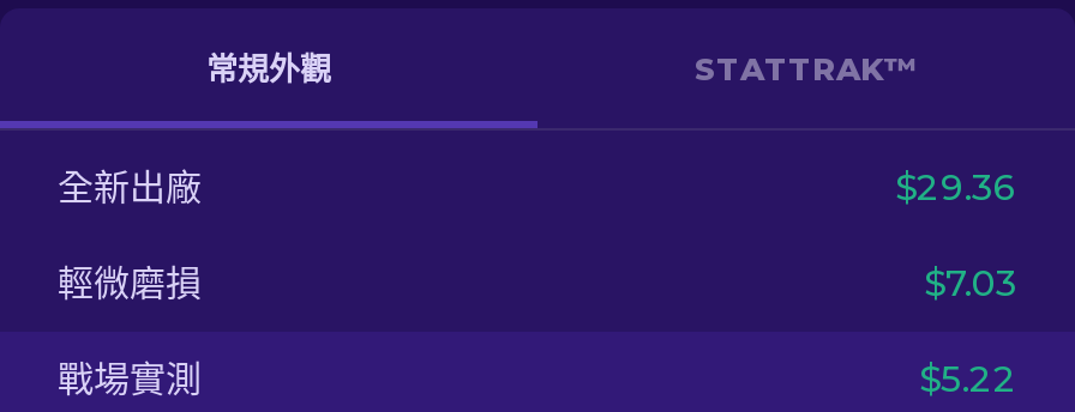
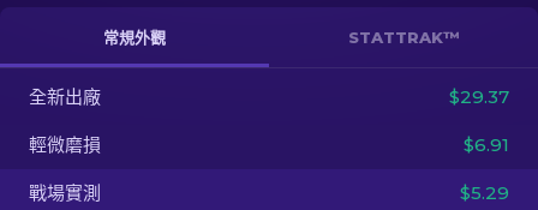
- $29.36
+ $29.37

- $7.03
+ $6.91

- $5.22
+ $5.29
